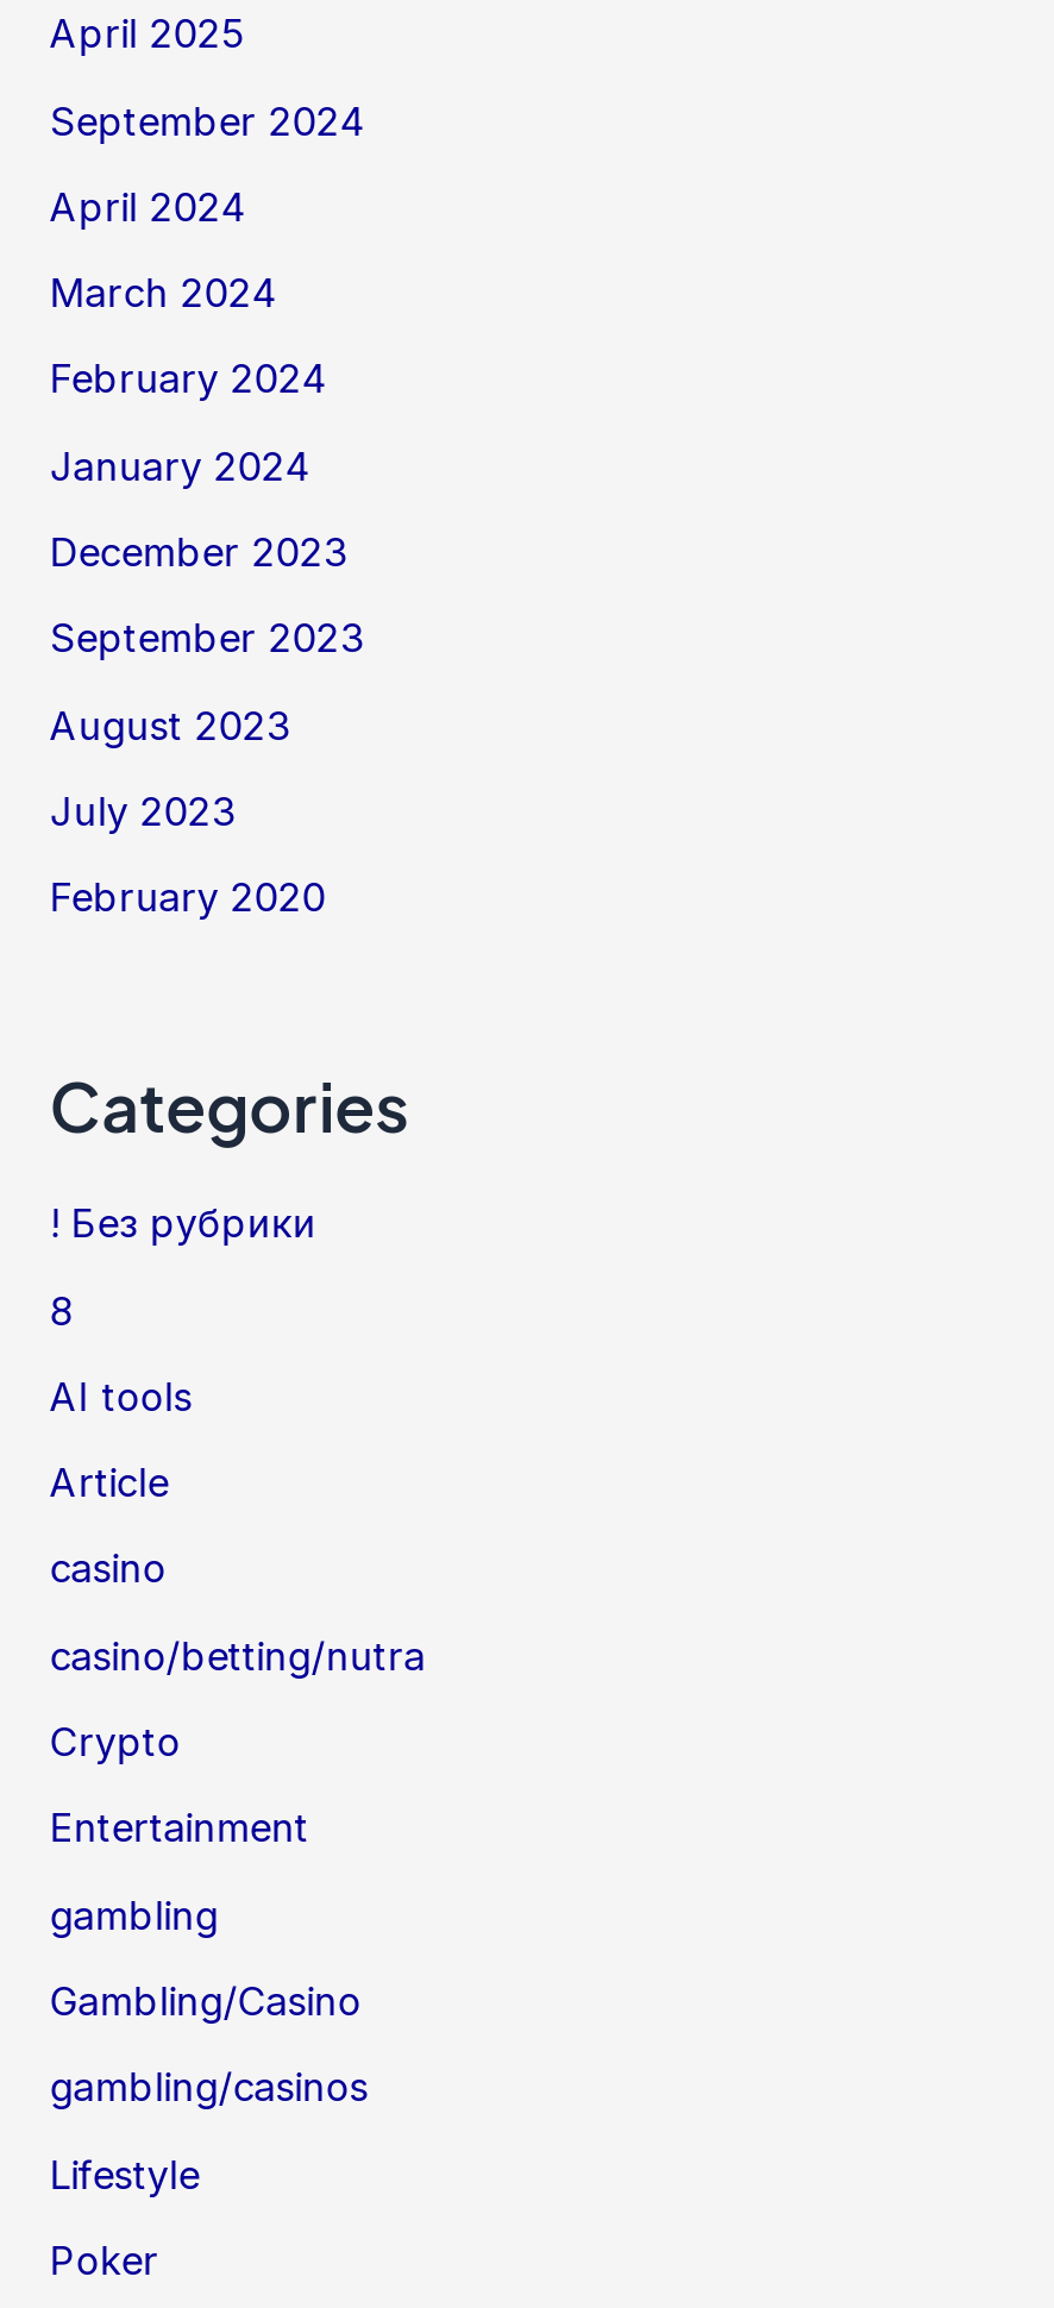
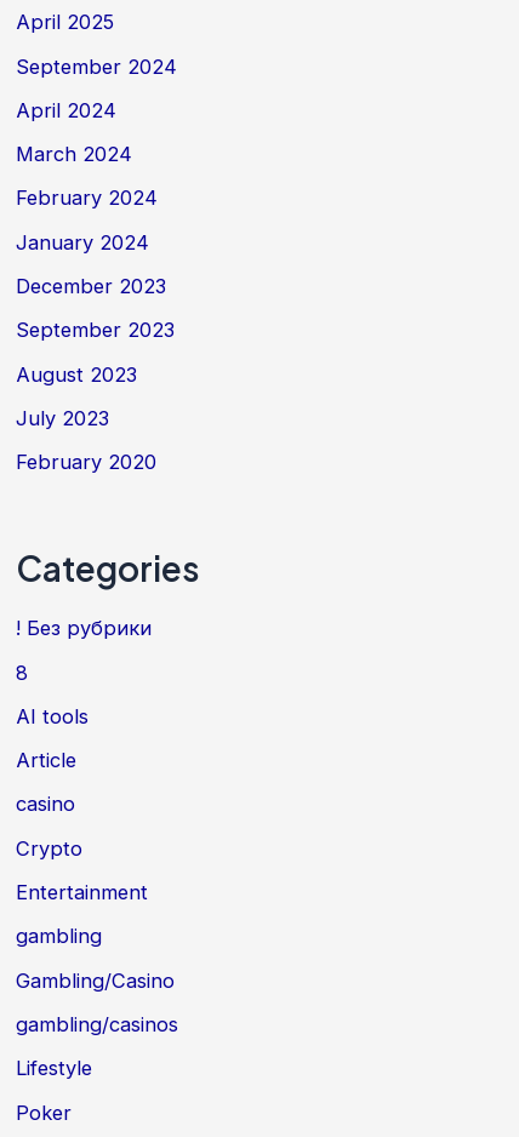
- casino/betting/nutra
